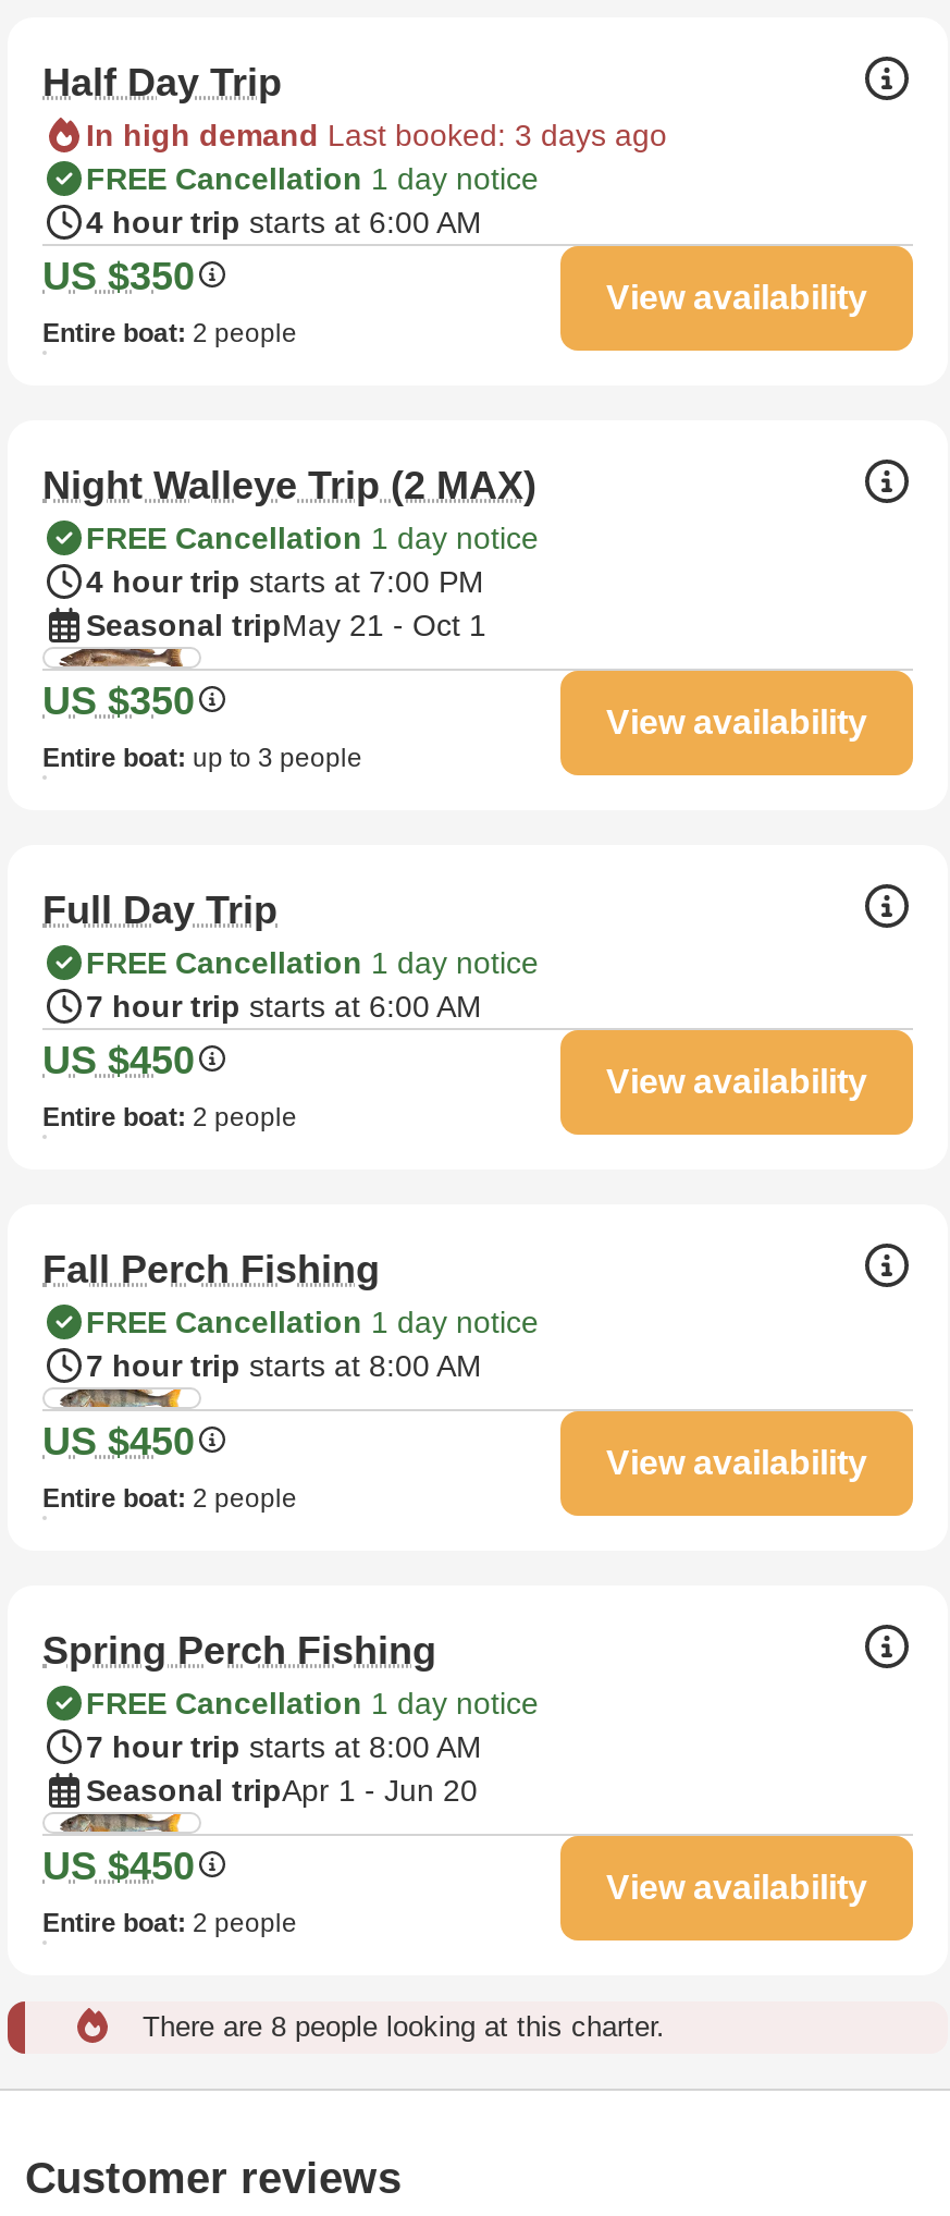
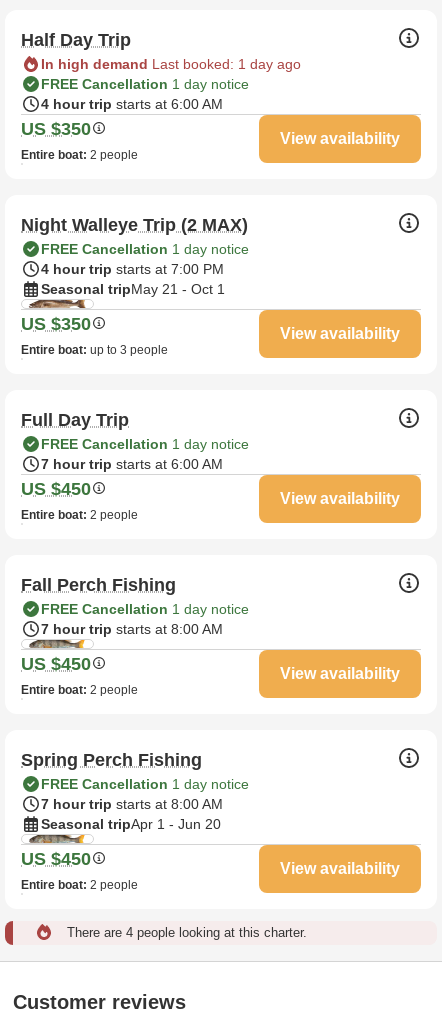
- In high demand Last booked: 3 days ago
+ In high demand Last booked: 1 day ago

- There are 8 people looking at this charter.
+ There are 4 people looking at this charter.
